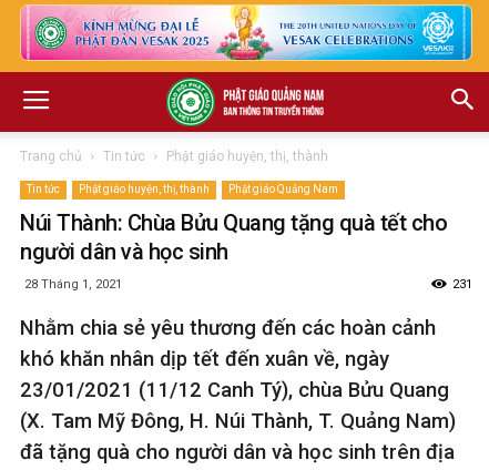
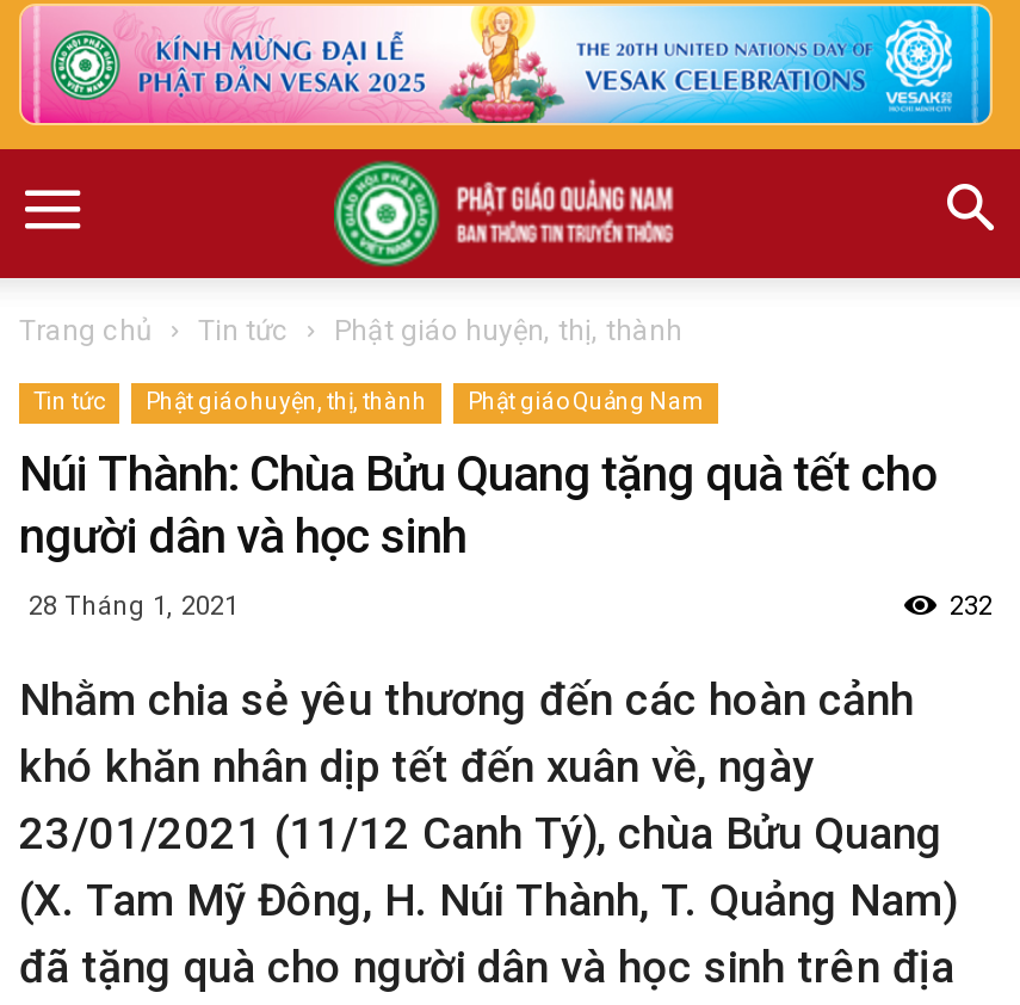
- 231
+ 232
